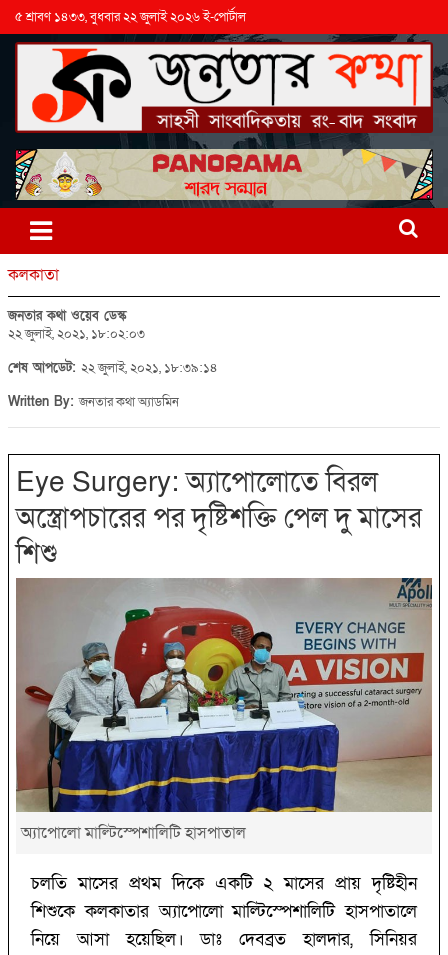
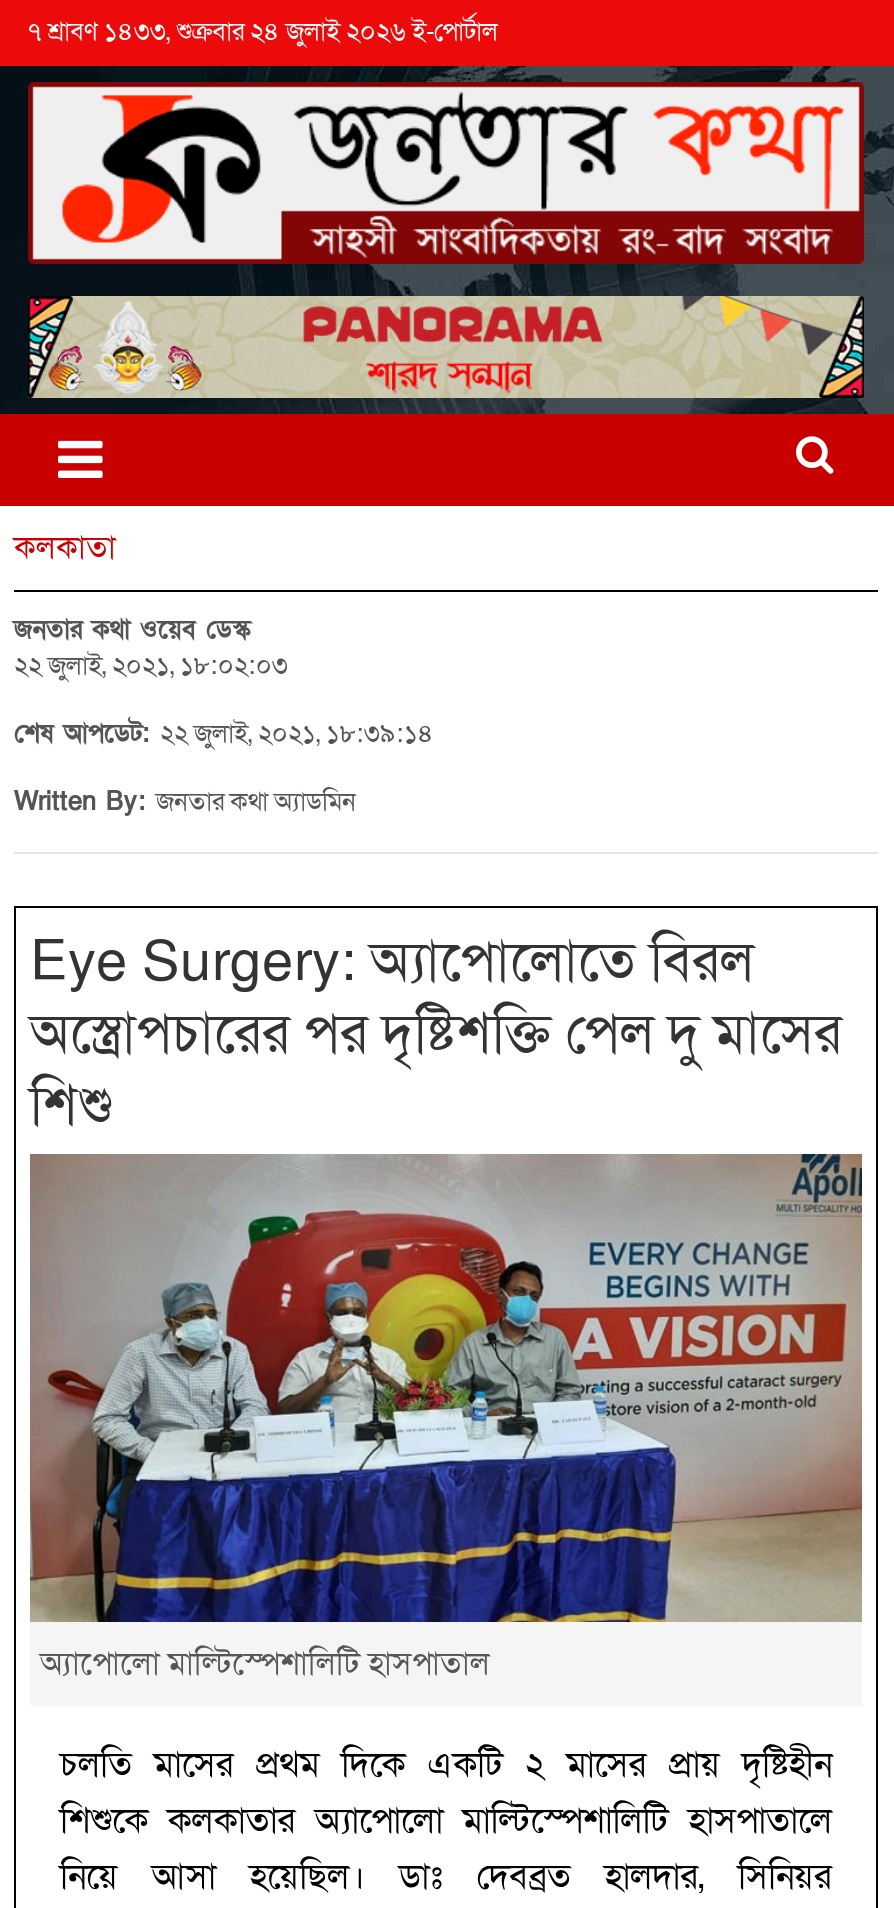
- ৫ শ্রাবণ ১৪৩৩, বুধবার ২২ জুলাই ২০২৬ ই-পোর্টাল
+ ৭ শ্রাবণ ১৪৩৩, শুক্রবার ২৪ জুলাই ২০২৬ ই-পোর্টাল
